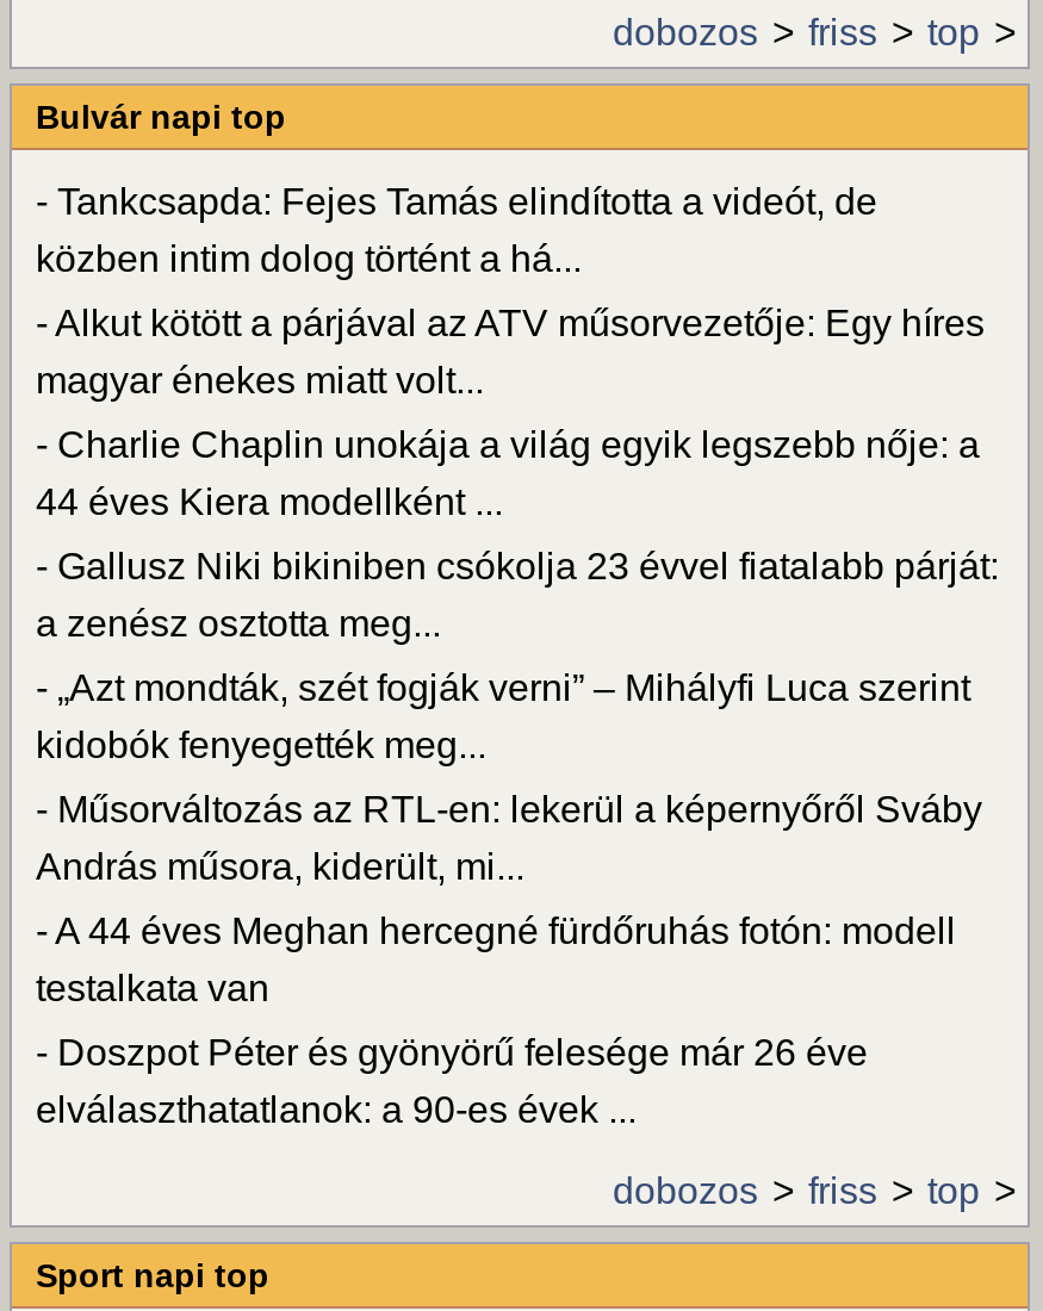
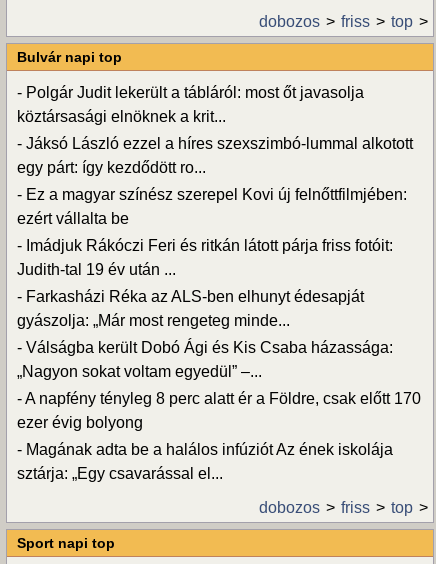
- - Tankcsapda: Fejes Tamás elindította a videót, de
- közben intim dolog történt a há...
+ - Polgár Judit lekerült a tábláról: most őt javasolja
+ köztársasági elnöknek a krit...

- - Alkut kötött a párjával az ATV műsorvezetője: Egy híres
- magyar énekes miatt volt...
+ - Jáksó László ezzel a híres szexszimbó-lummal alkotott
+ egy párt: így kezdődött ro...

- - Charlie Chaplin unokája a világ egyik legszebb nője: a
- 44 éves Kiera modellként ...
+ - Ez a magyar színész szerepel Kovi új felnőttfilmjében:
+ ezért vállalta be

- - Gallusz Niki bikiniben csókolja 23 évvel fiatalabb párját:
- a zenész osztotta meg...
+ - Imádjuk Rákóczi Feri és ritkán látott párja friss fotóit:
+ Judith-tal 19 év után ...

- - „Azt mondták, szét fogják verni” – Mihályfi Luca szerint
- kidobók fenyegették meg...
+ - Farkasházi Réka az ALS-ben elhunyt édesapját
+ gyászolja: „Már most rengeteg minde...

- - Műsorváltozás az RTL-en: lekerül a képernyőről Sváby
- András műsora, kiderült, mi...
+ - Válságba került Dobó Ági és Kis Csaba házassága:
+ „Nagyon sokat voltam egyedül” –...

- - A 44 éves Meghan hercegné fürdőruhás fotón: modell
- testalkata van
+ - A napfény tényleg 8 perc alatt ér a Földre, csak előtt 170
+ ezer évig bolyong

- - Doszpot Péter és gyönyörű felesége már 26 éve
- elválaszthatatlanok: a 90-es évek ...
+ - Magának adta be a halálos infúziót Az ének iskolája
+ sztárja: „Egy csavarással el...
